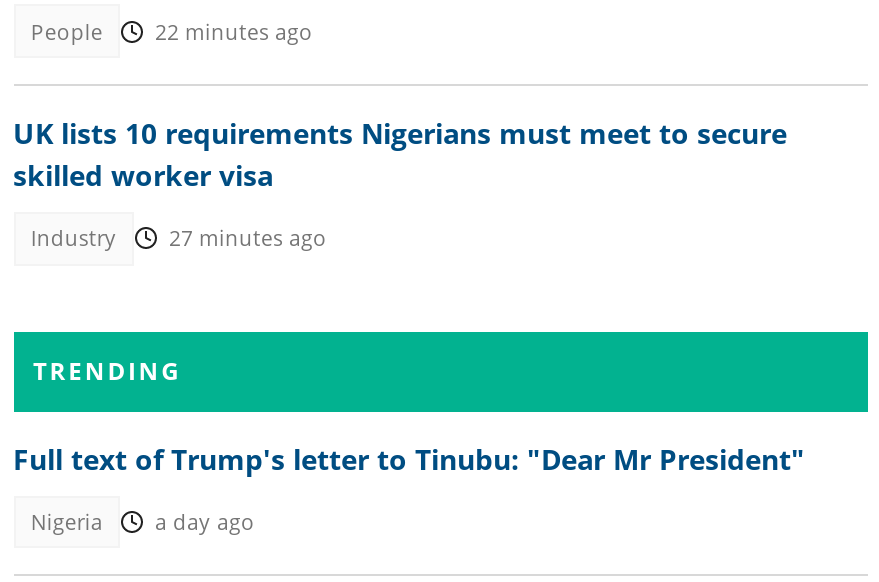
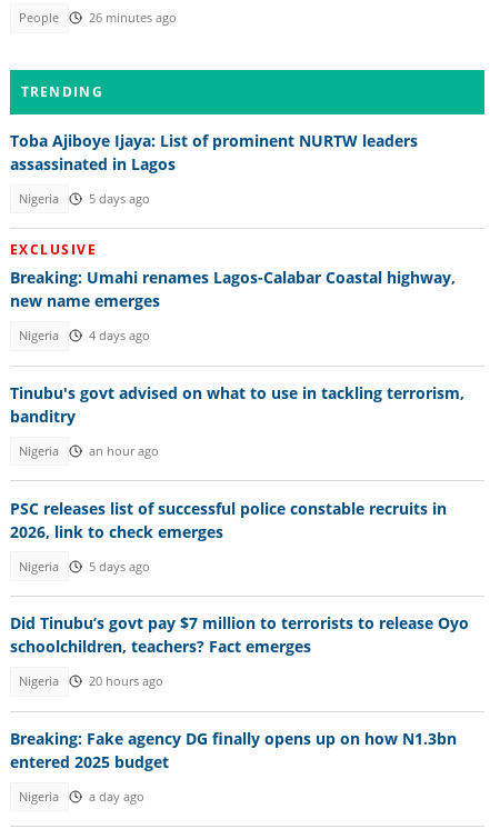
- 22 minutes ago
- UK lists 10 requirements Nigerians must meet to secure
- skilled worker visa
- Industry
- 27 minutes ago
+ 26 minutes ago

moved up: TRENDING

- Full text of Trump's letter to Tinubu: "Dear Mr President"
+ Toba Ajiboye Ijaya: List of prominent NURTW leaders
+ assassinated in Lagos
+ Nigeria
+ 5 days ago
+ EXCLUSIVE
+ Breaking: Umahi renames Lagos-Calabar Coastal highway,
+ new name emerges
+ Nigeria
+ 4 days ago
+ Tinubu's govt advised on what to use in tackling terrorism,
+ banditry
+ Nigeria
+ an hour ago
+ PSC releases list of successful police constable recruits in
+ 2026, link to check emerges
+ Nigeria
+ 5 days ago
+ Did Tinubu’s govt pay $7 million to terrorists to release Oyo
+ schoolchildren, teachers? Fact emerges
+ Nigeria
+ 20 hours ago
+ Breaking: Fake agency DG finally opens up on how N1.3bn
+ entered 2025 budget
